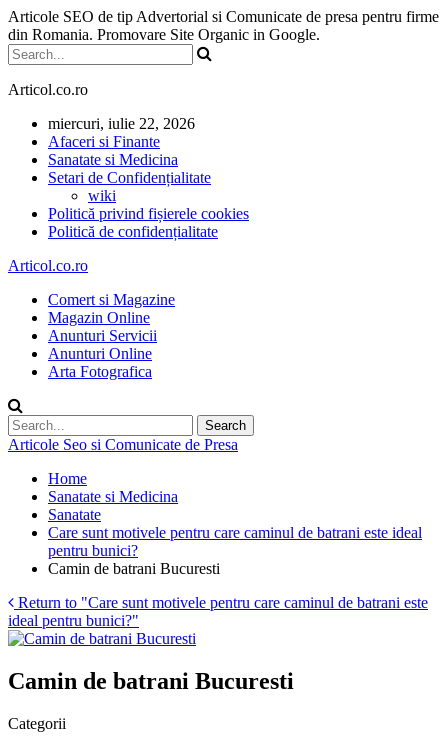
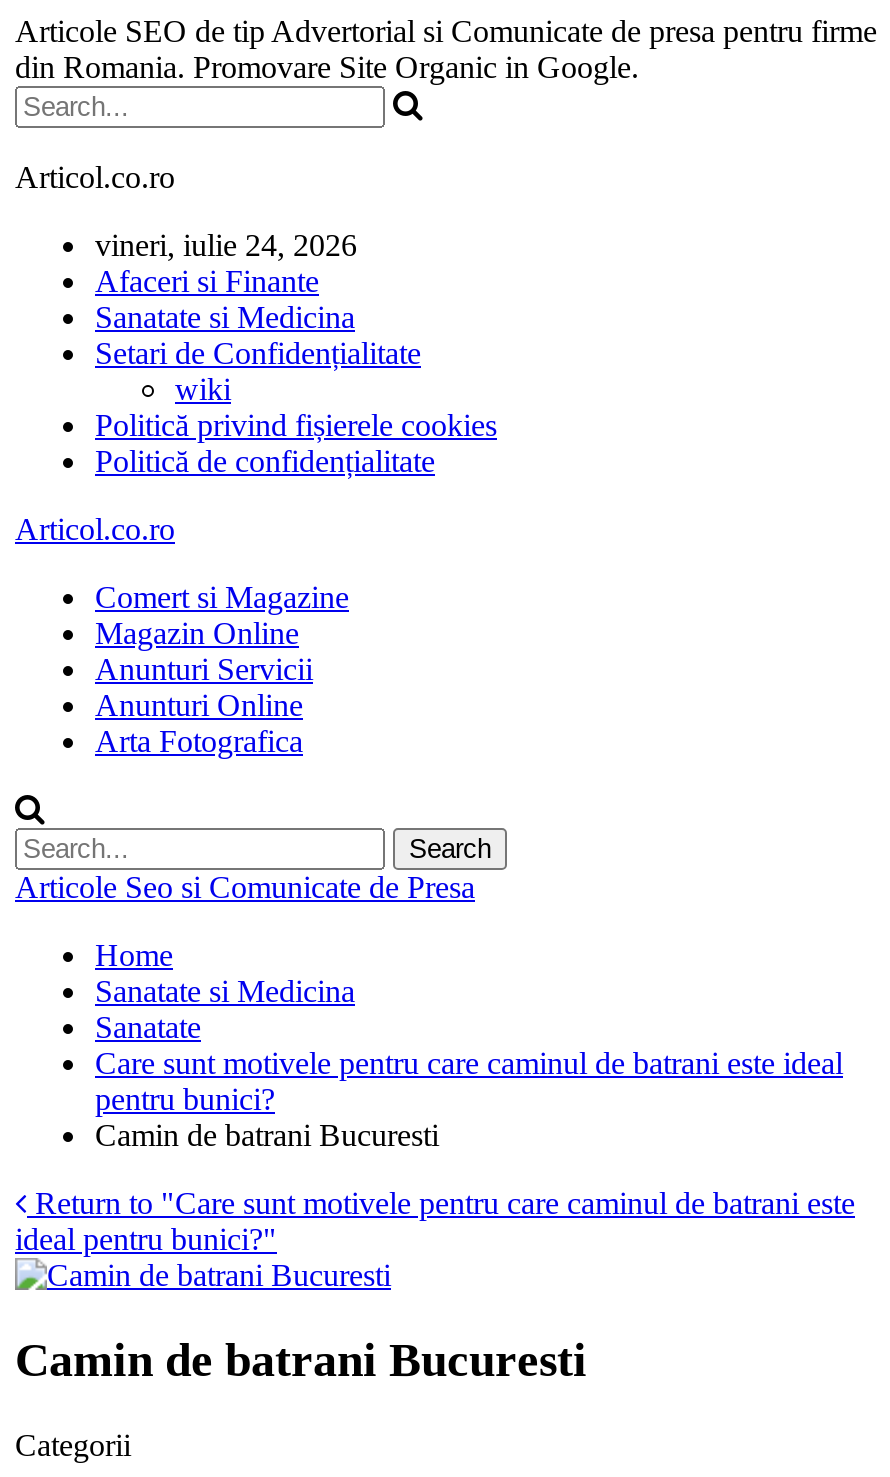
- miercuri, iulie 22, 2026
+ vineri, iulie 24, 2026
